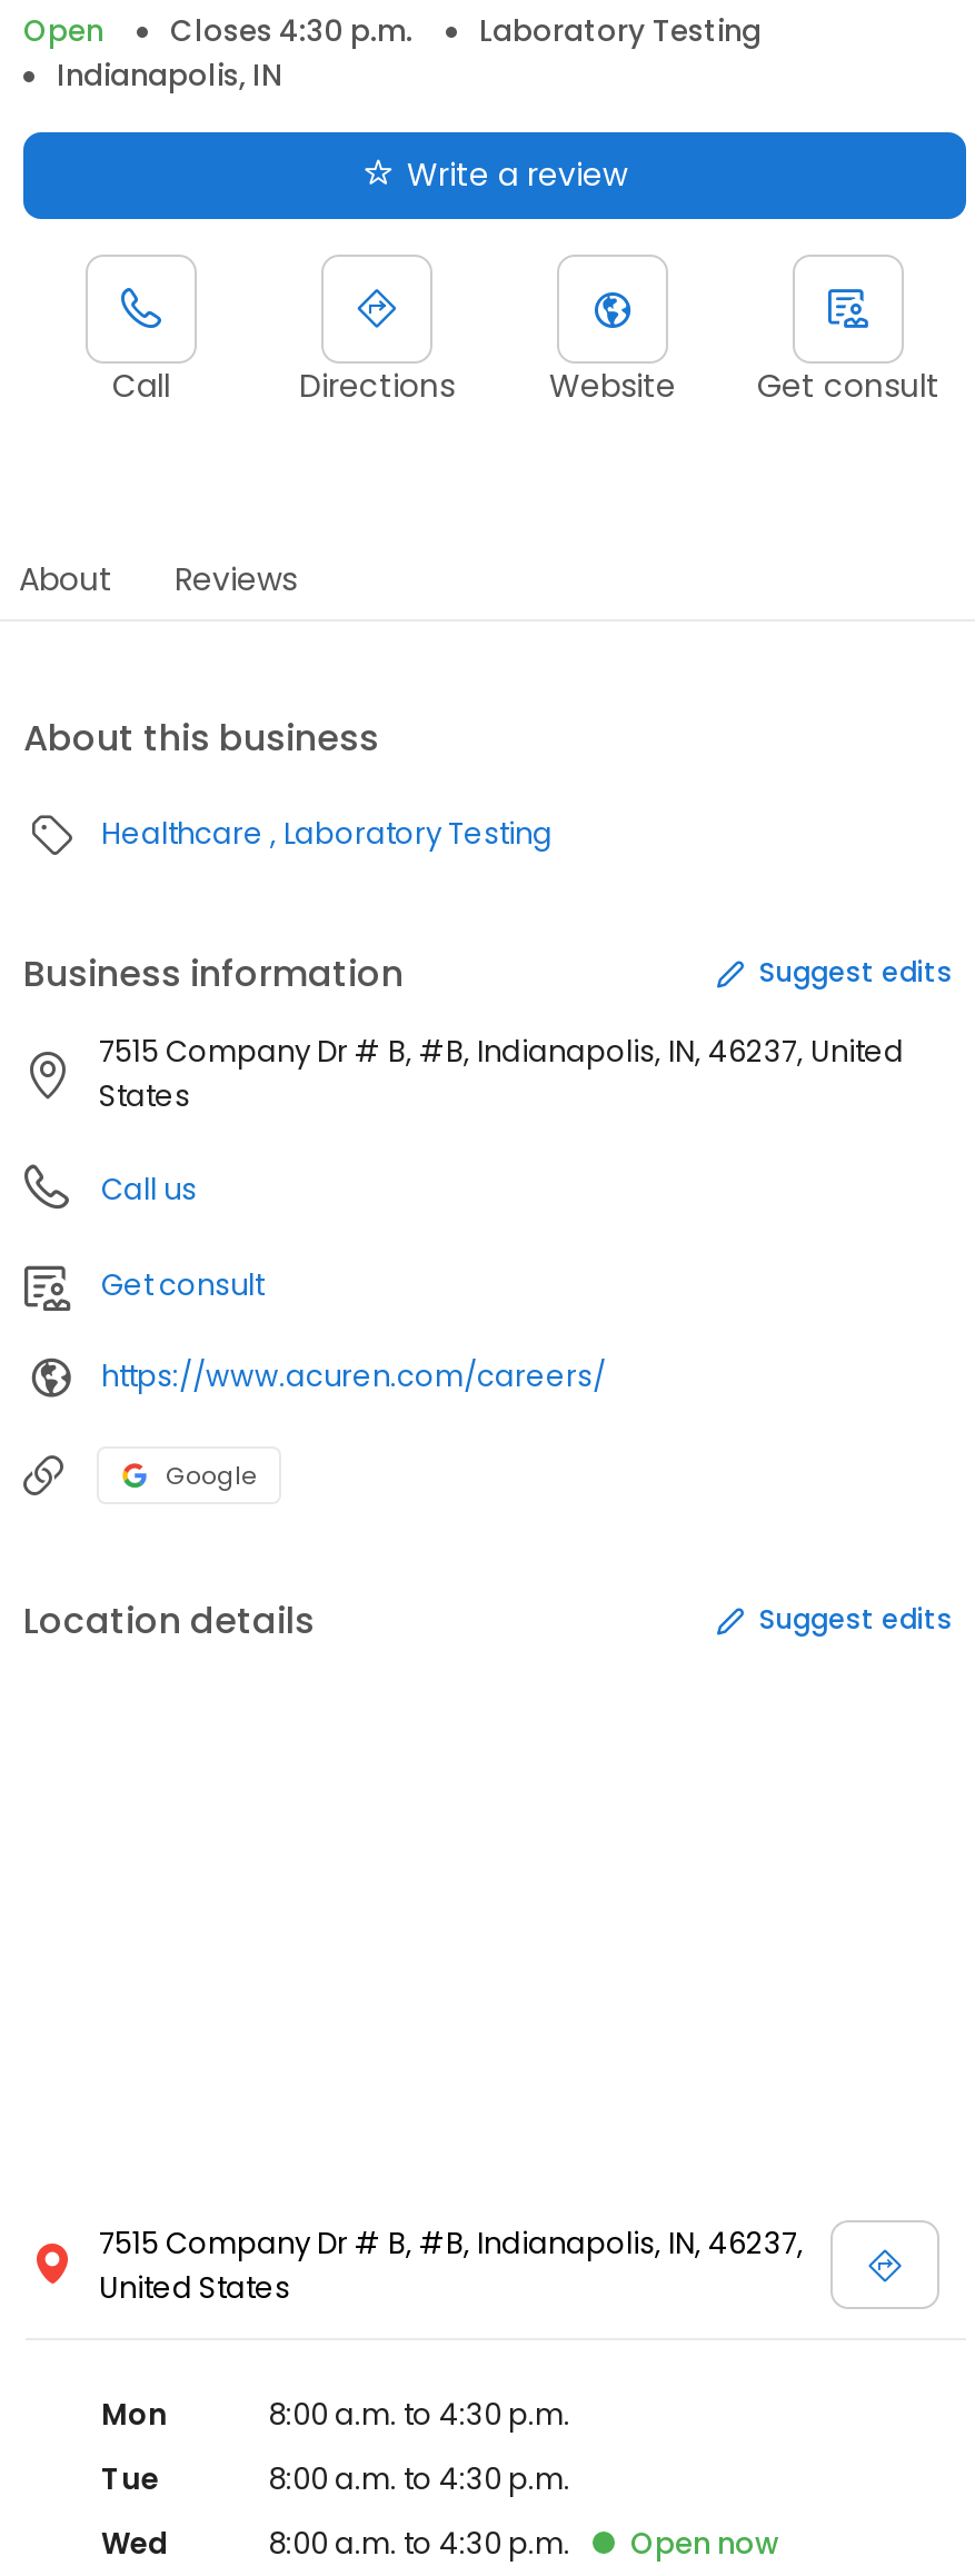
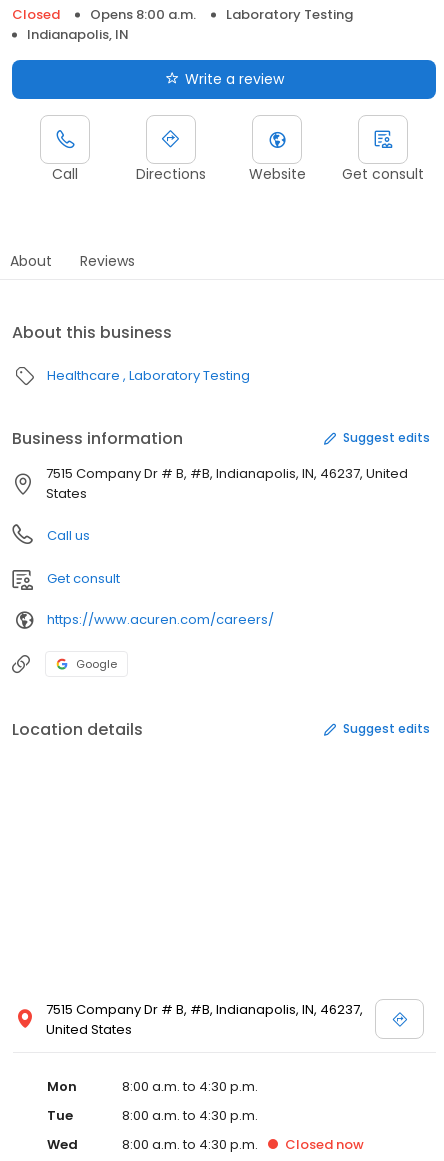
- Open
- Closes 4:30 p.m.
+ Closed
+ Opens 8:00 a.m.

- Open now
+ Closed now
